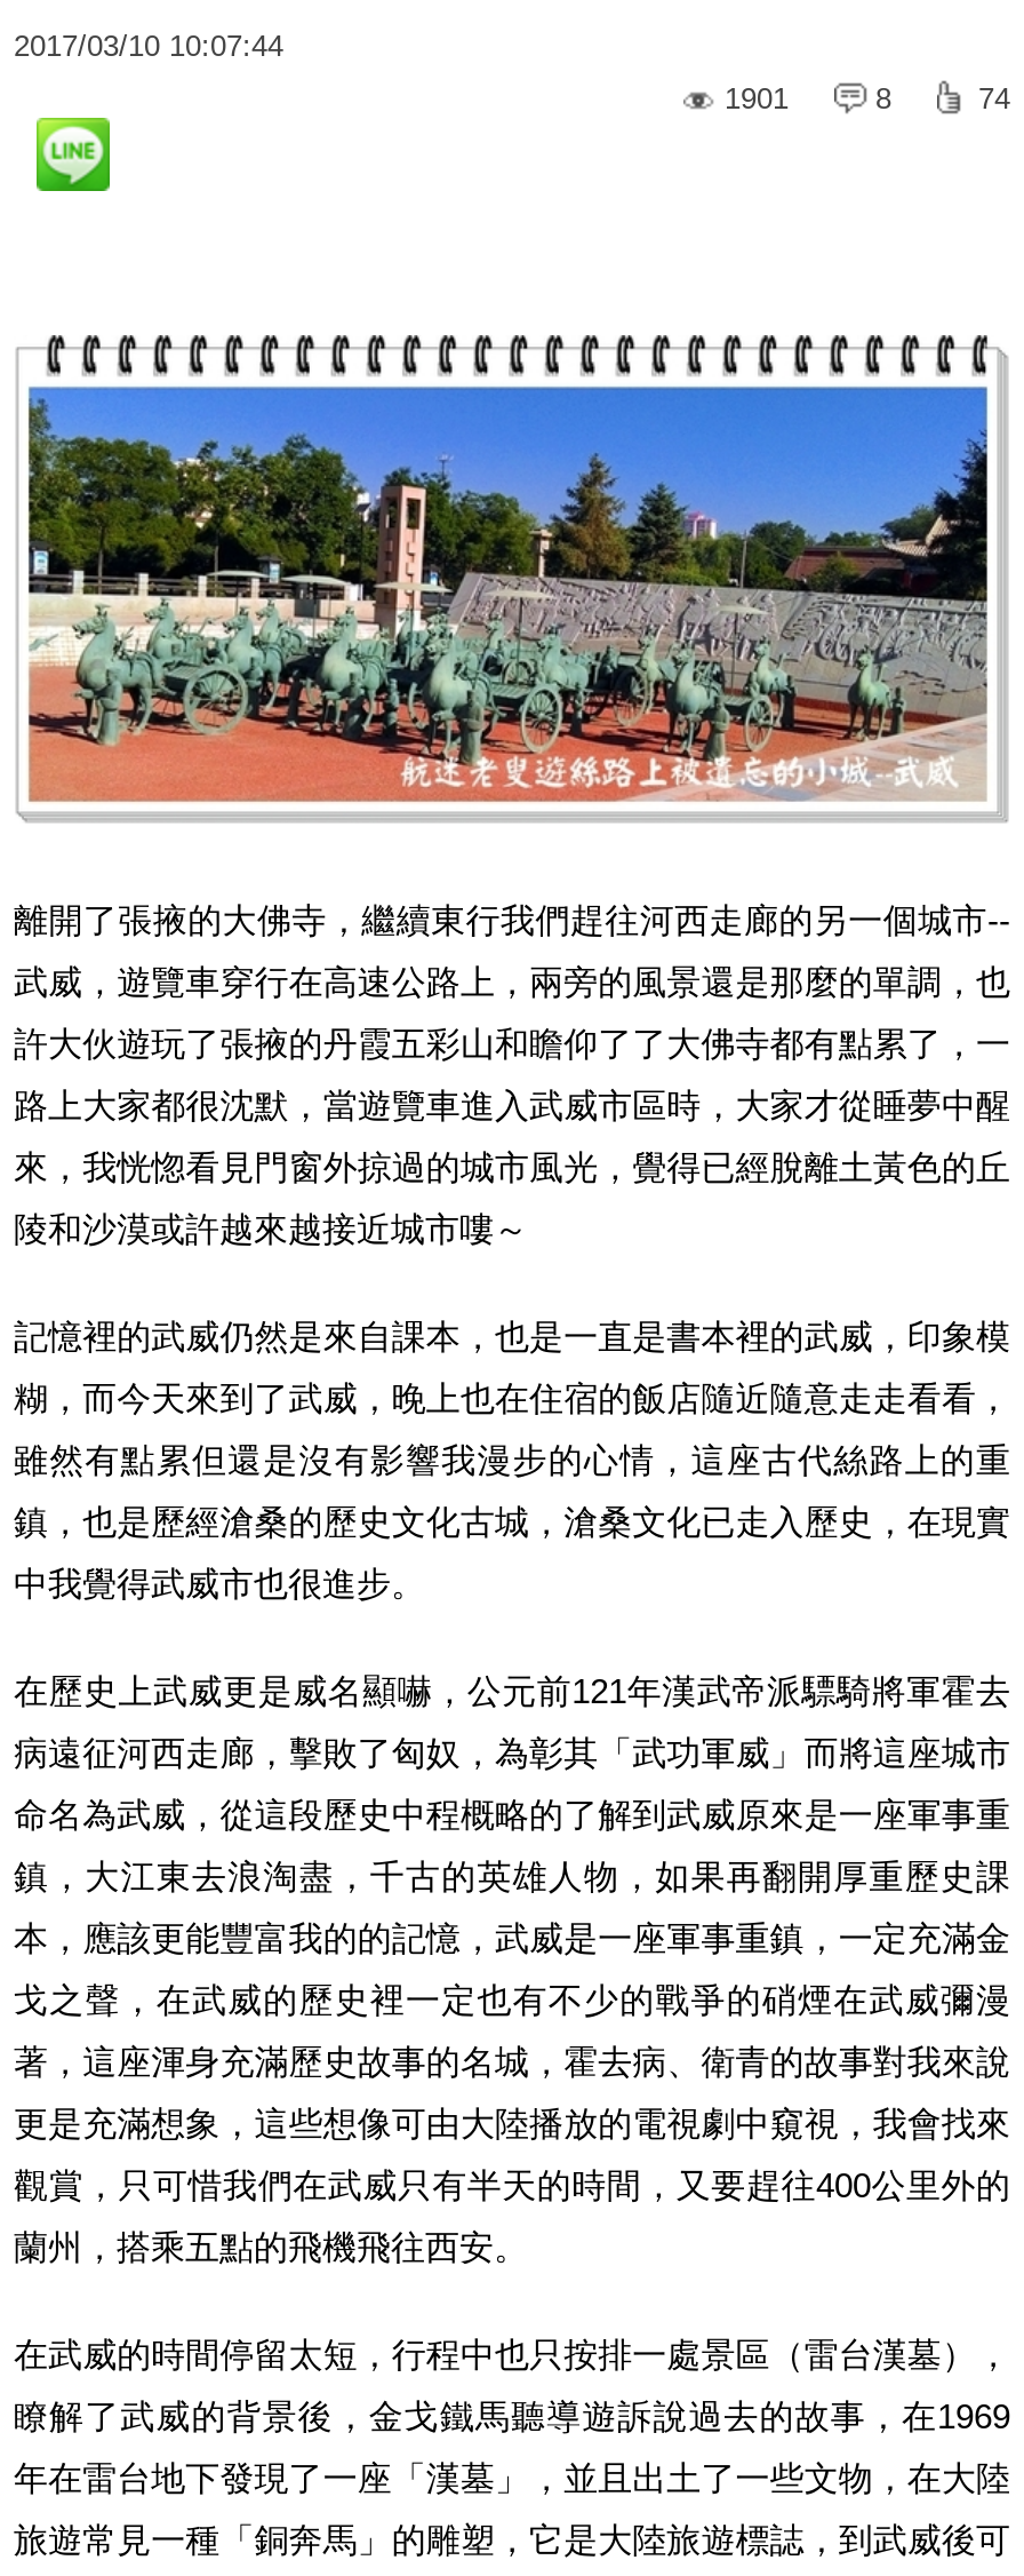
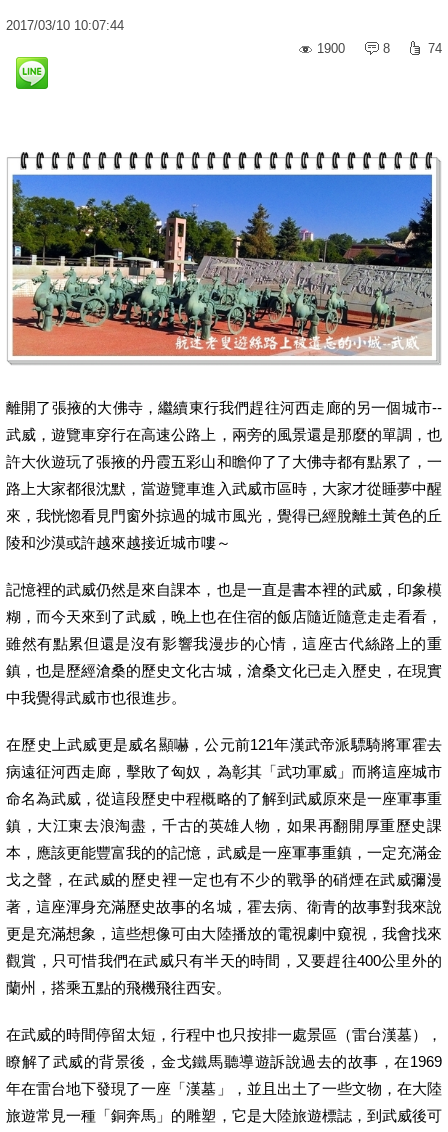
- 1901
+ 1900
